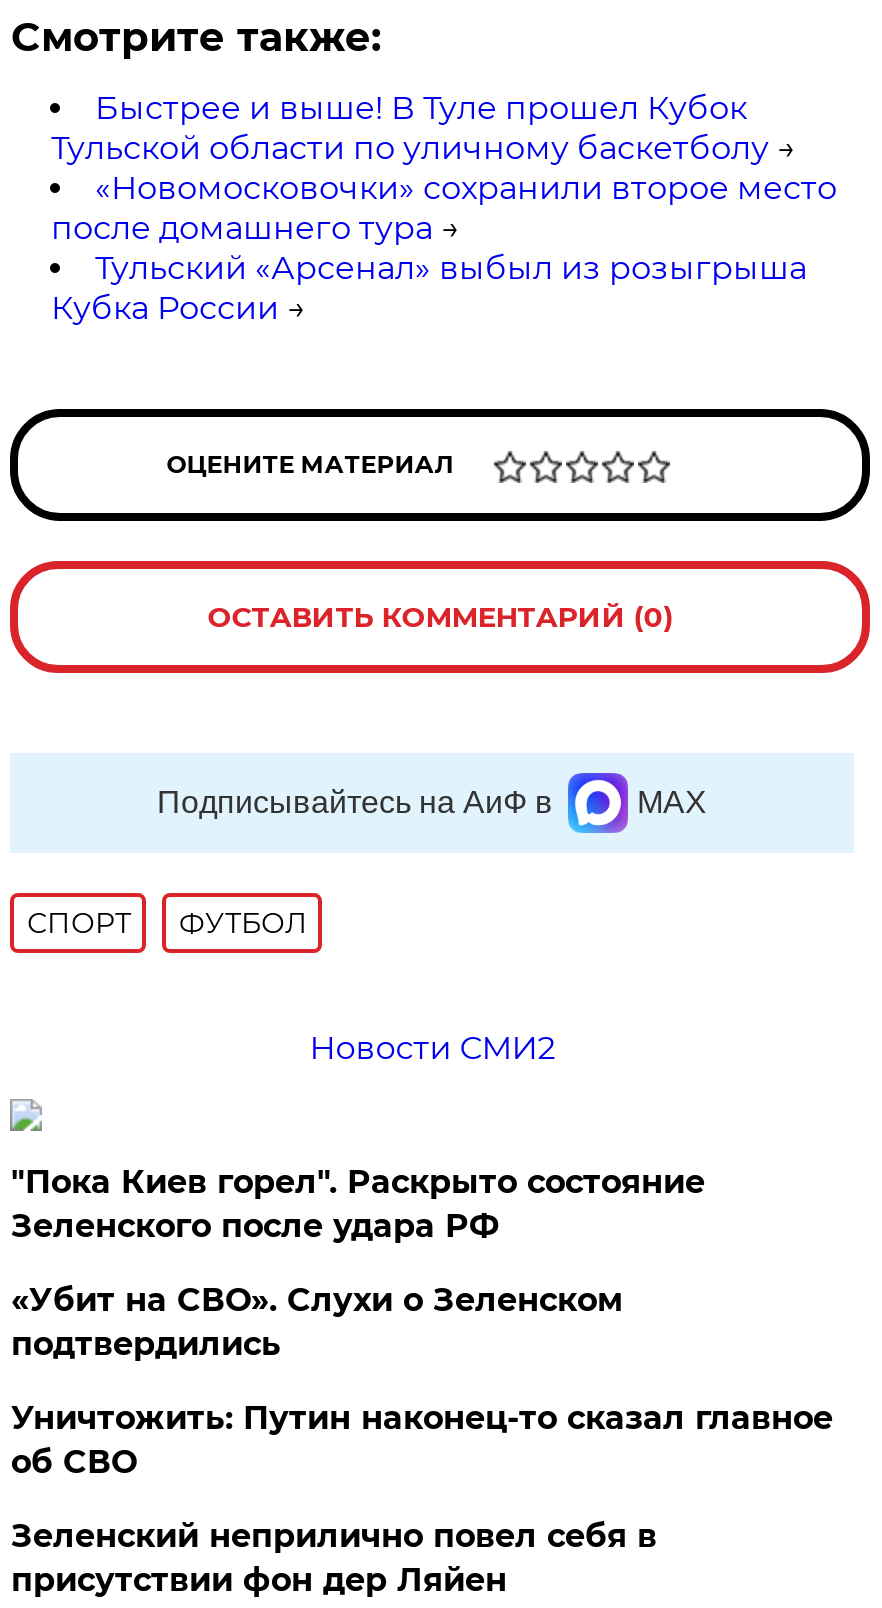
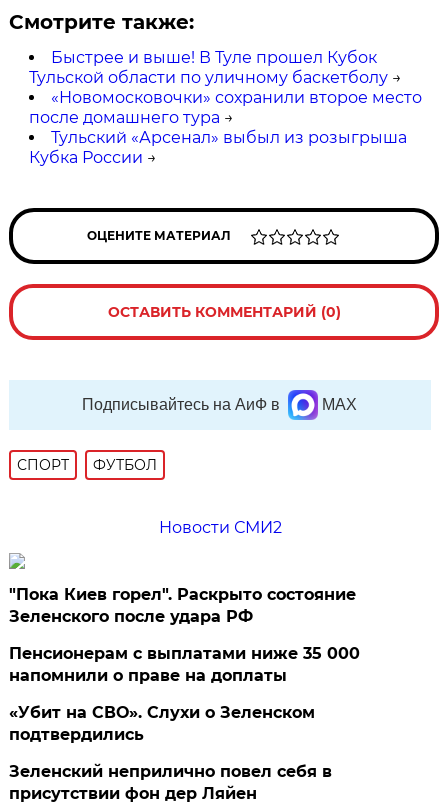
+ Пенсионерам с выплатами ниже 35 000
+ напомнили о праве на доплаты

moved down: «Убит на СВО». Слухи о Зеленском | подтвердились

- Уничтожить: Путин наконец-то сказал главное
- об СВО
